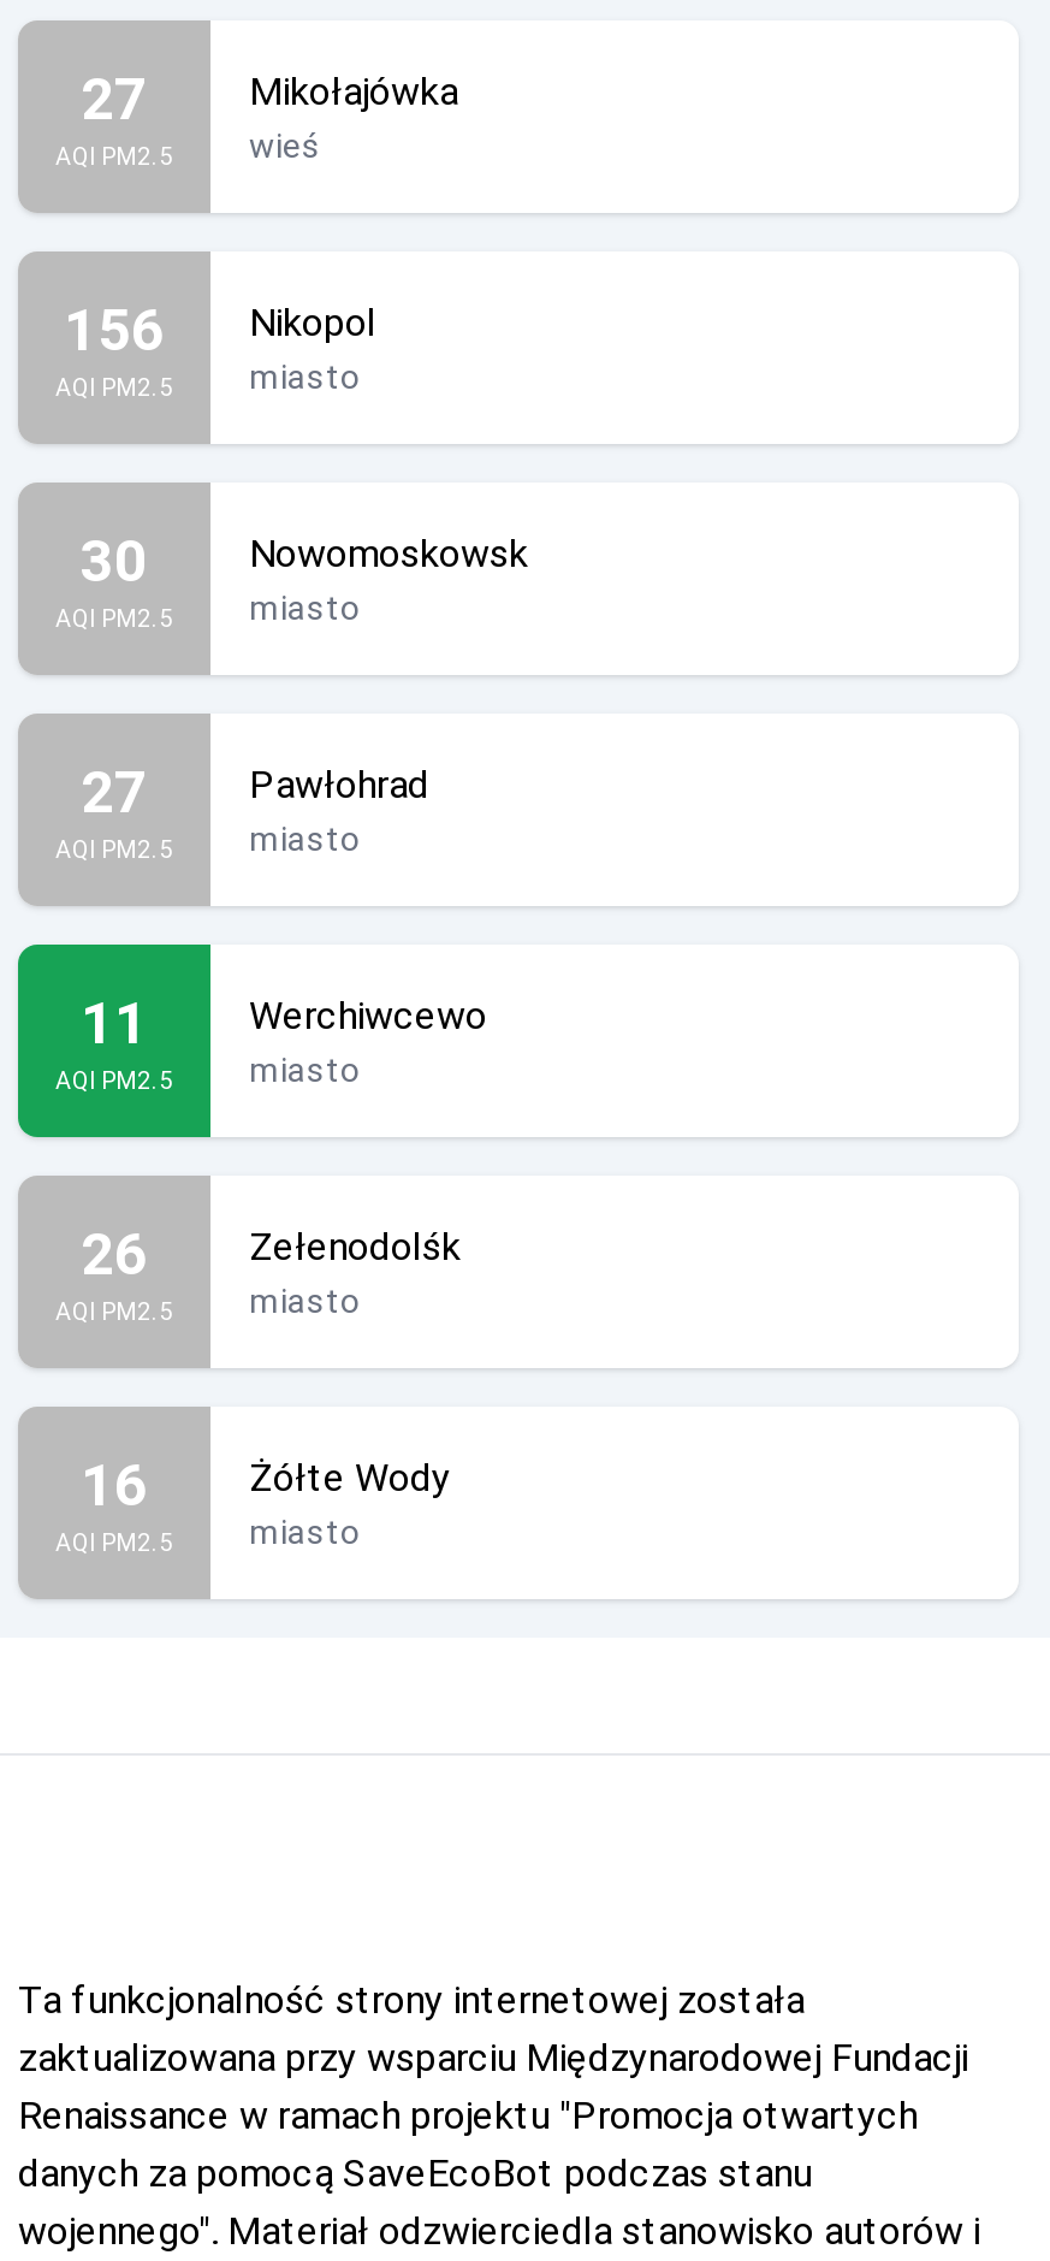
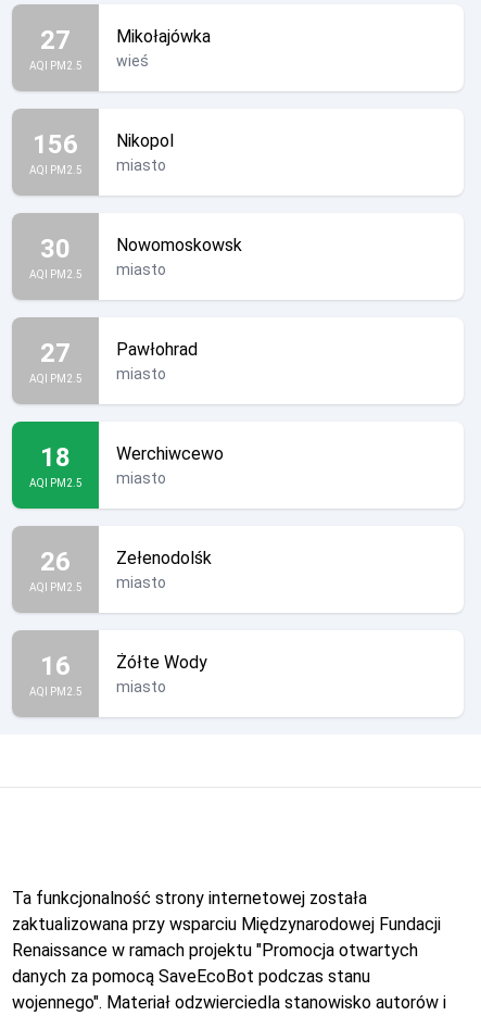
- 11
+ 18
